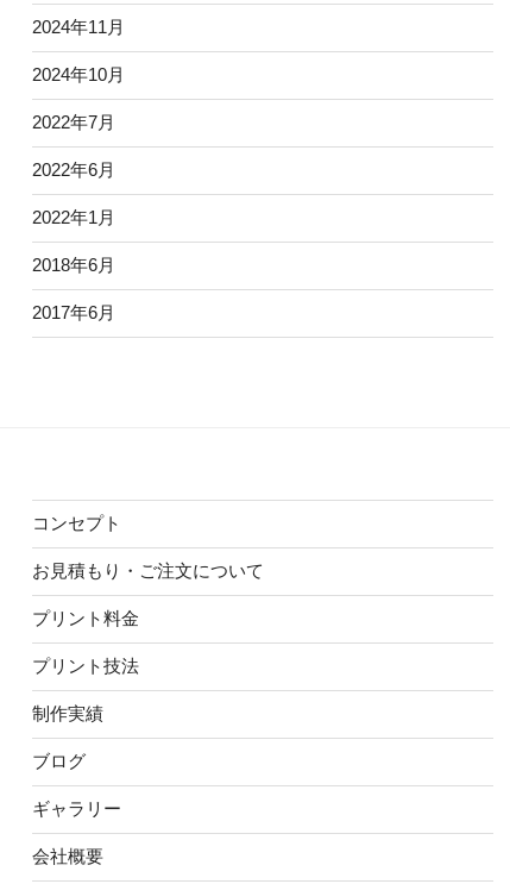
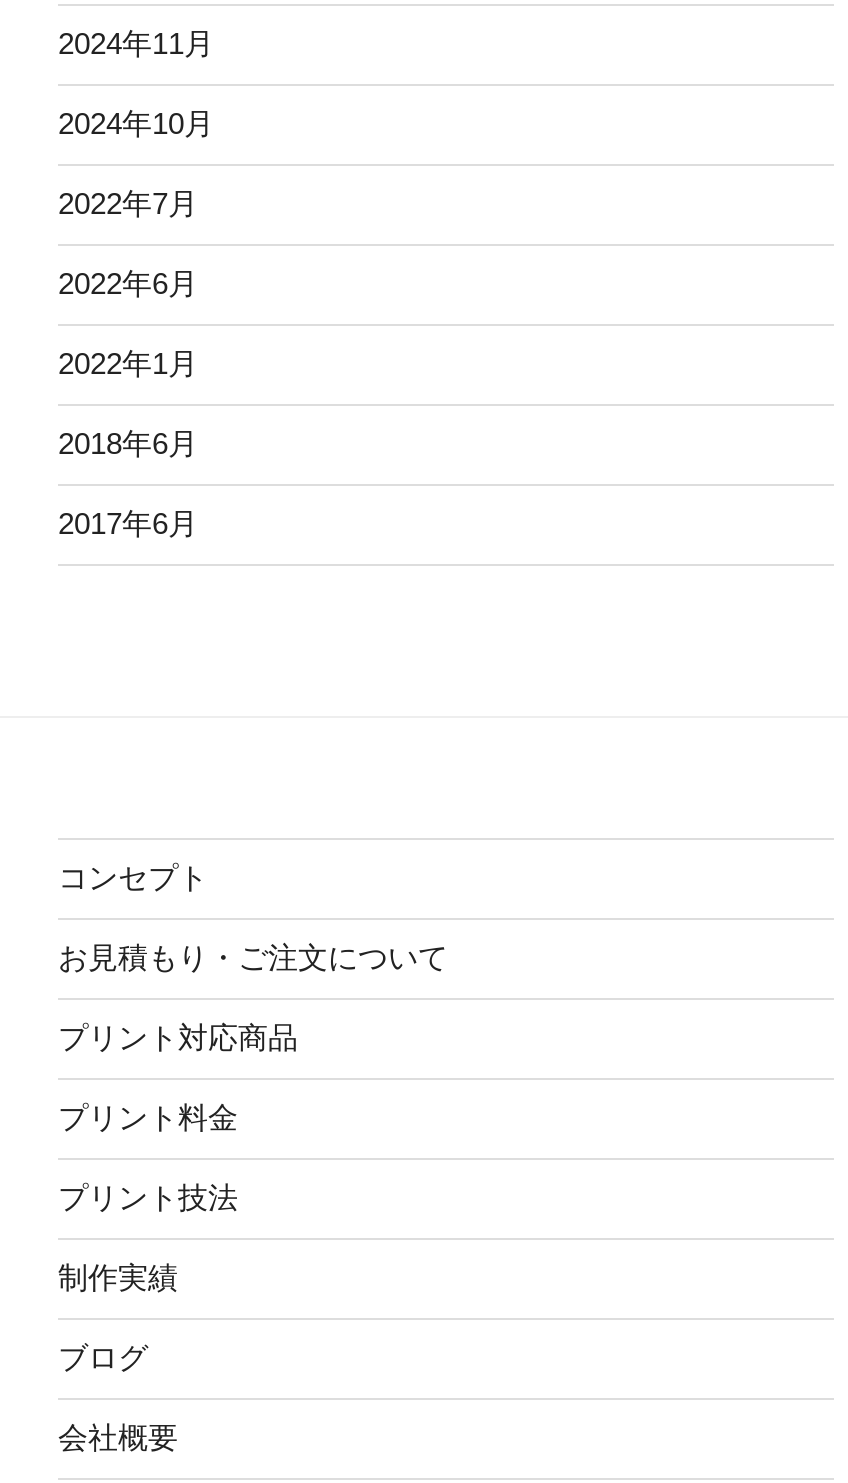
+ プリント対応商品

moved down: プリント料金 | プリント技法 | 制作実績 | ブログ

- ギャラリー
